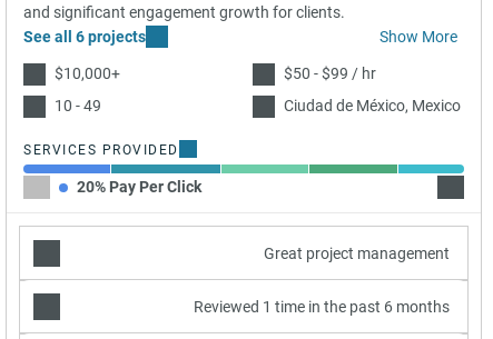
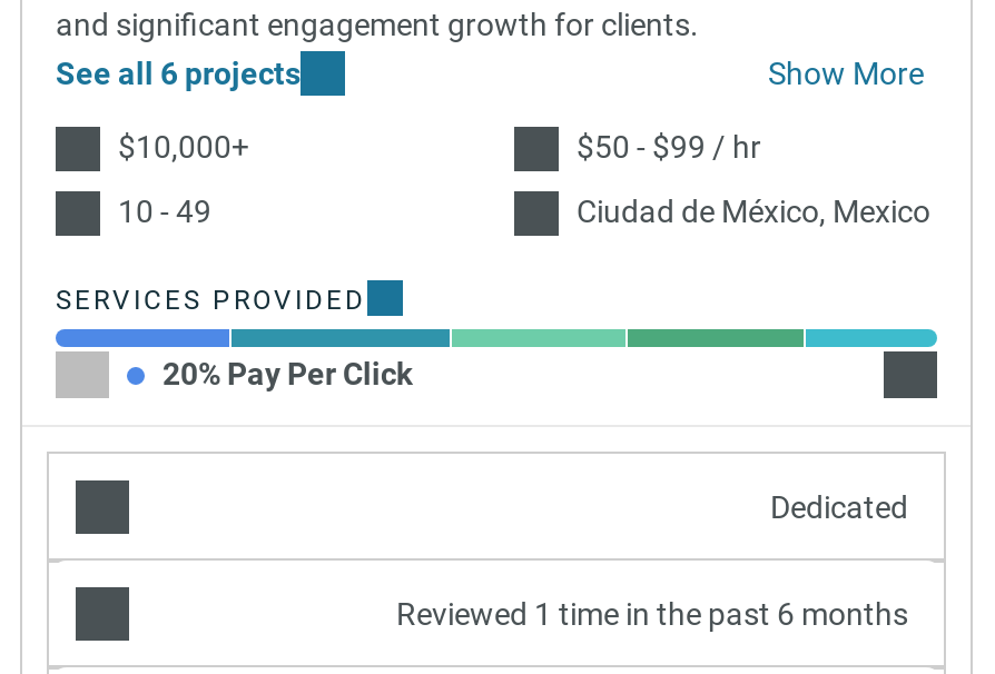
- Great project management
+ Dedicated
